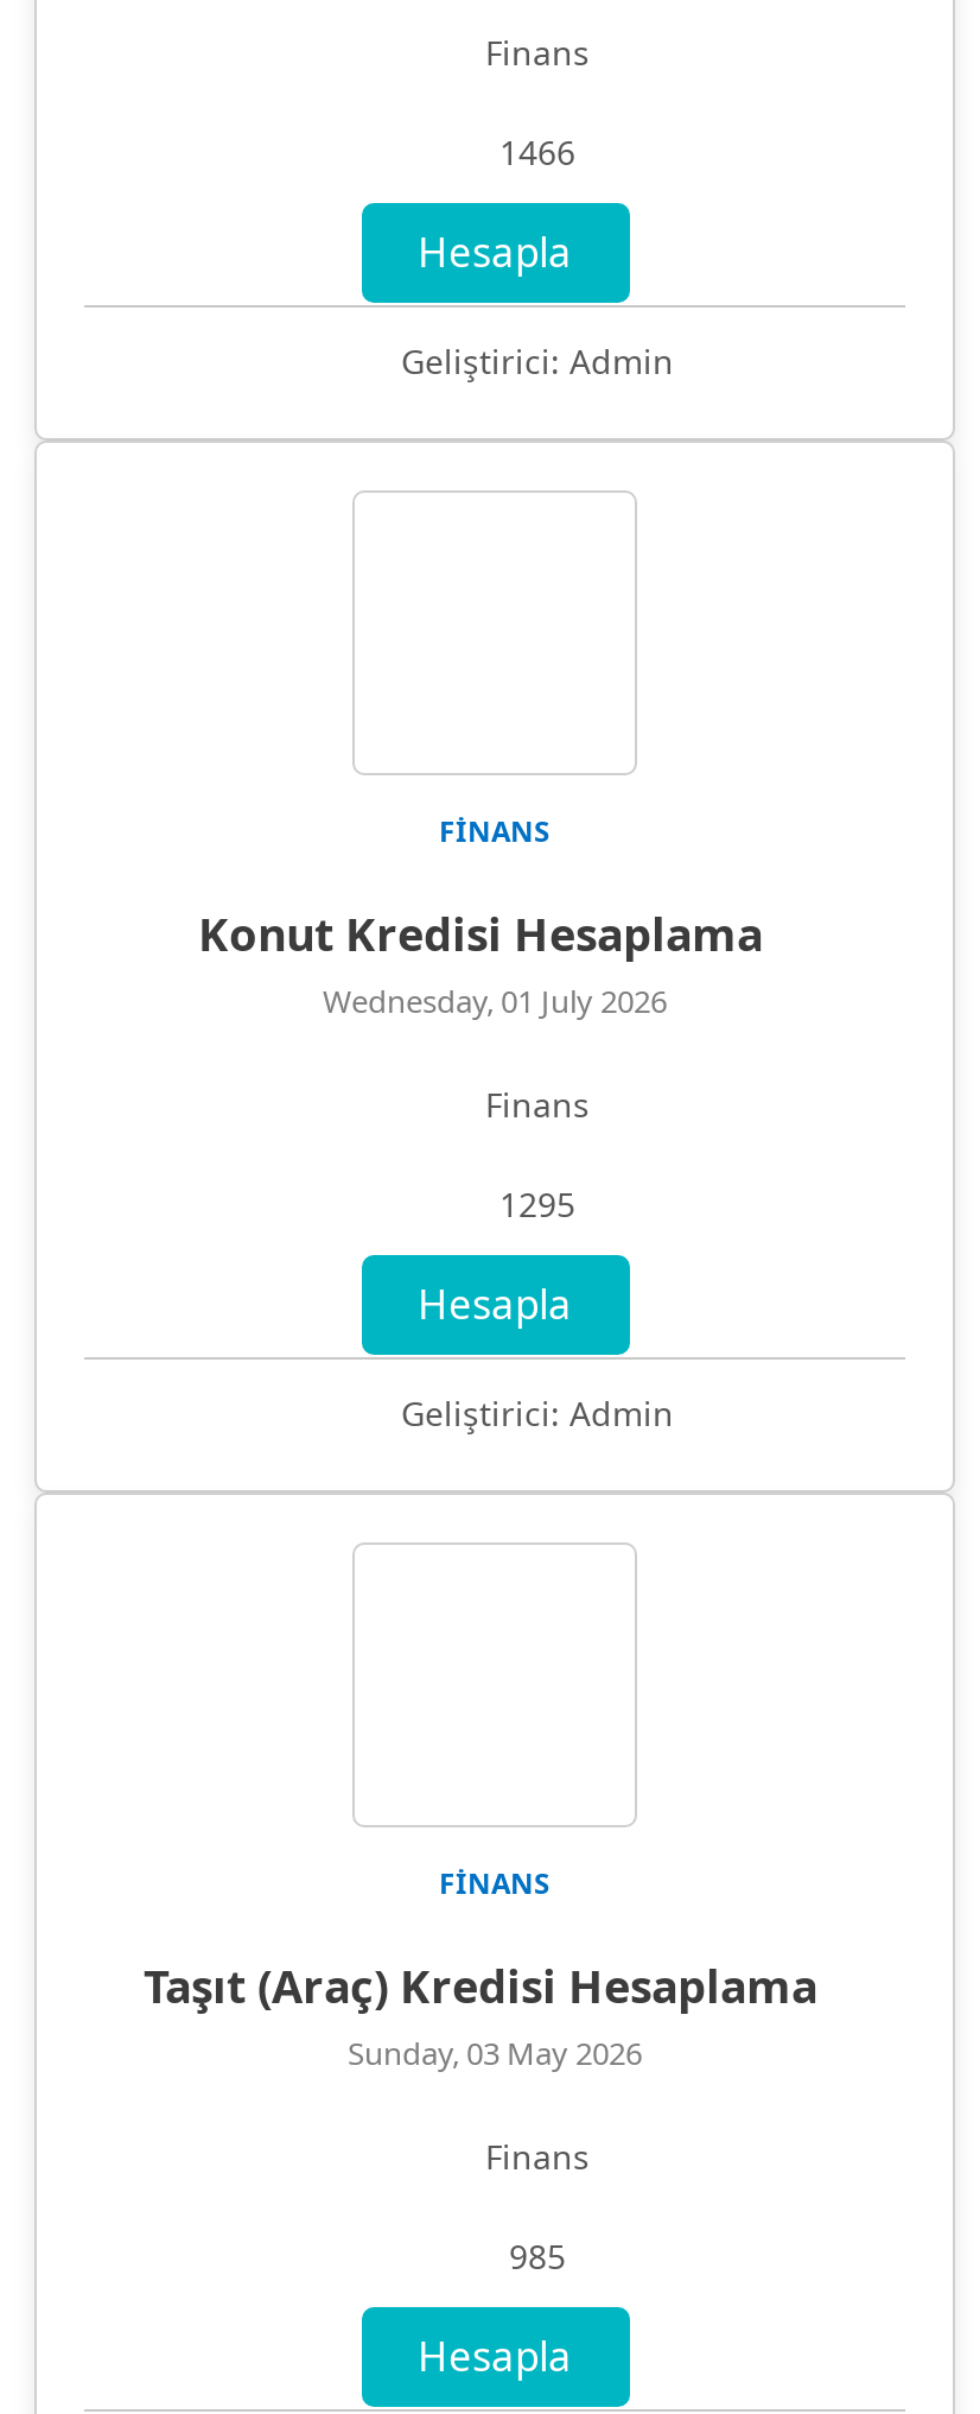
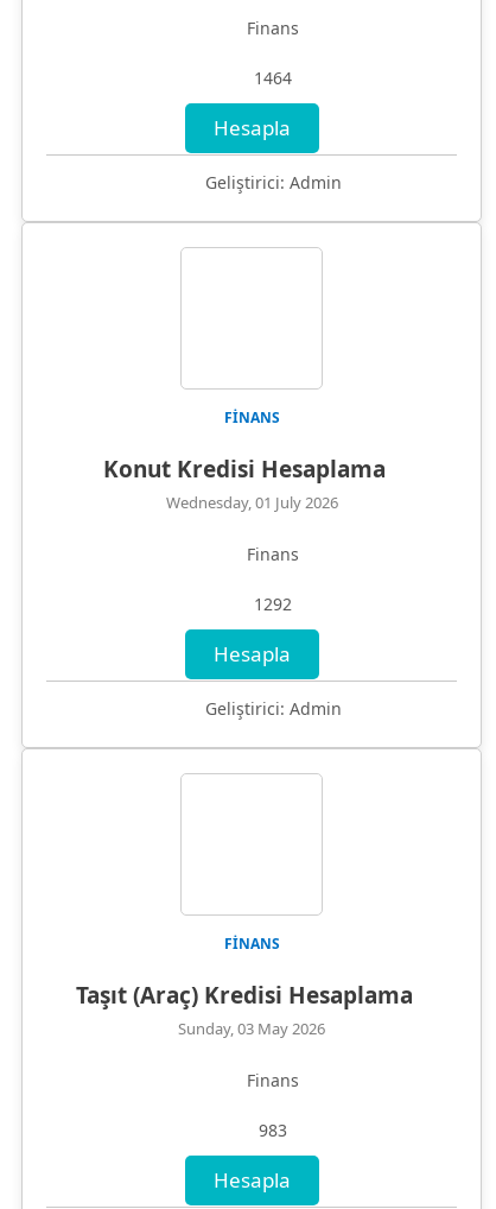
- 1466
+ 1464

- 1295
+ 1292

- 985
+ 983
